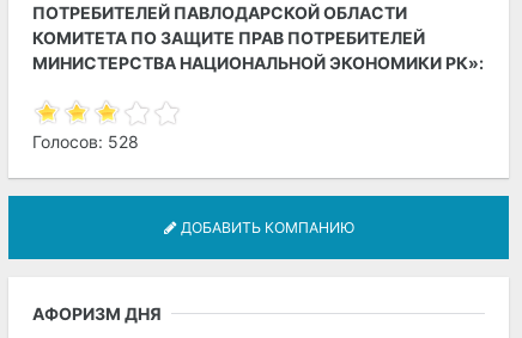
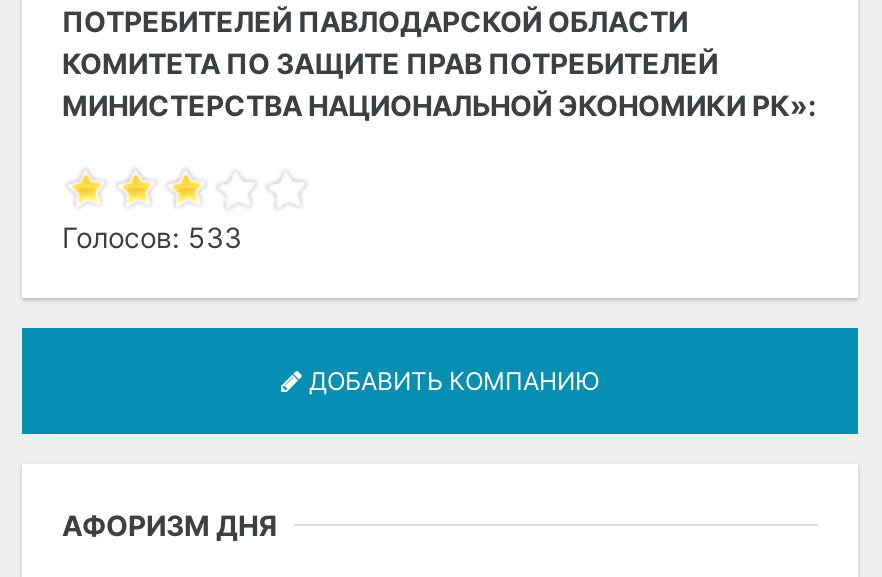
- Голосов: 528
+ Голосов: 533
